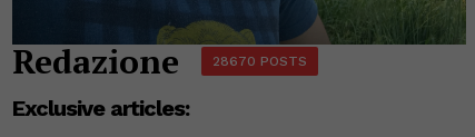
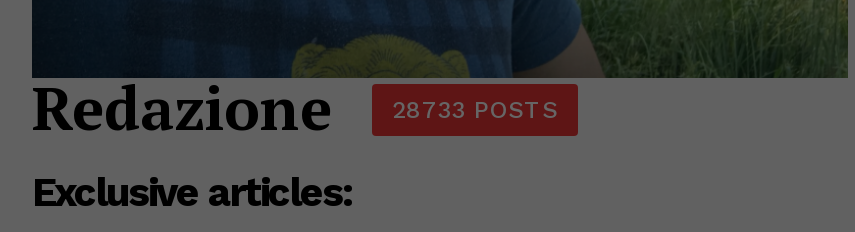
- 28670 POSTS
+ 28733 POSTS
